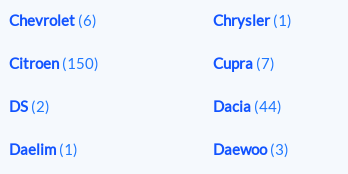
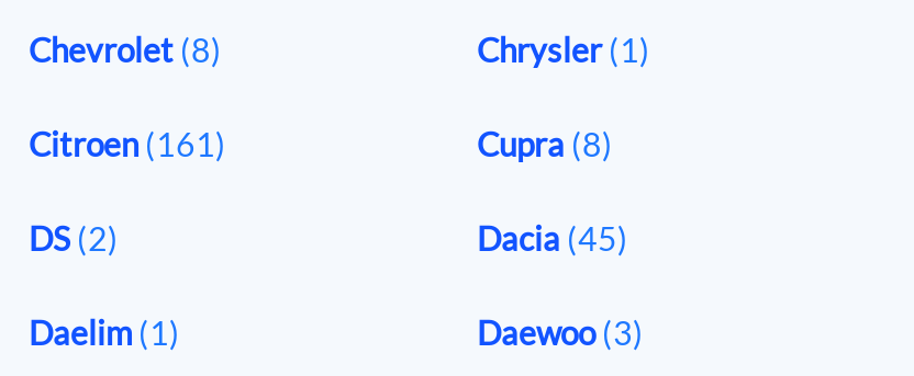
- Chevrolet (6)
+ Chevrolet (8)

- Citroen (150)
+ Citroen (161)

- Cupra (7)
+ Cupra (8)

- Dacia (44)
+ Dacia (45)
